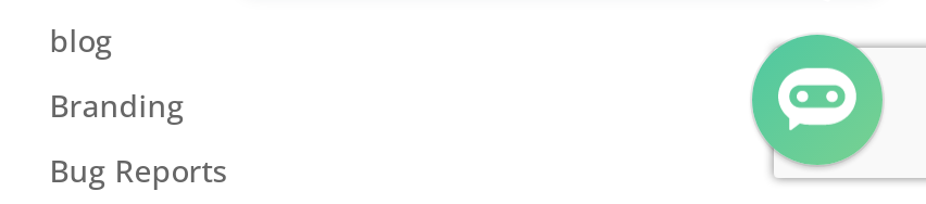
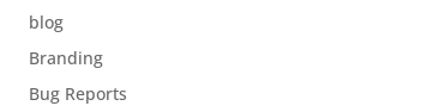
- [image]
